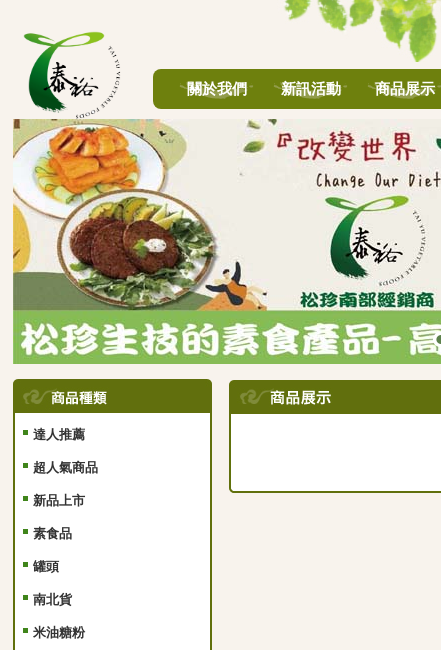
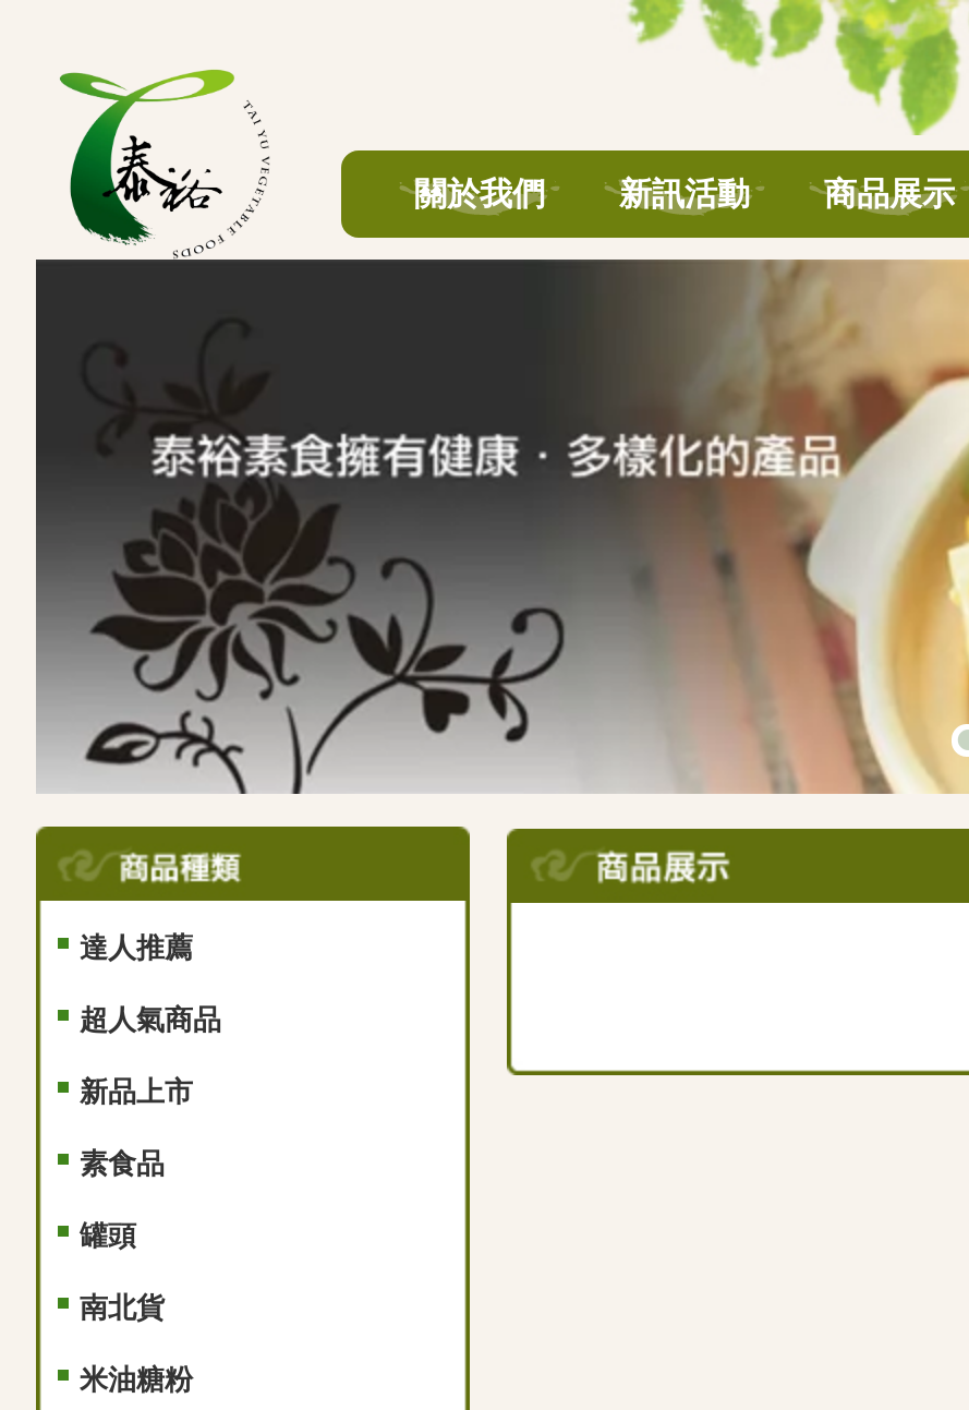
- [image]
+ [image]
